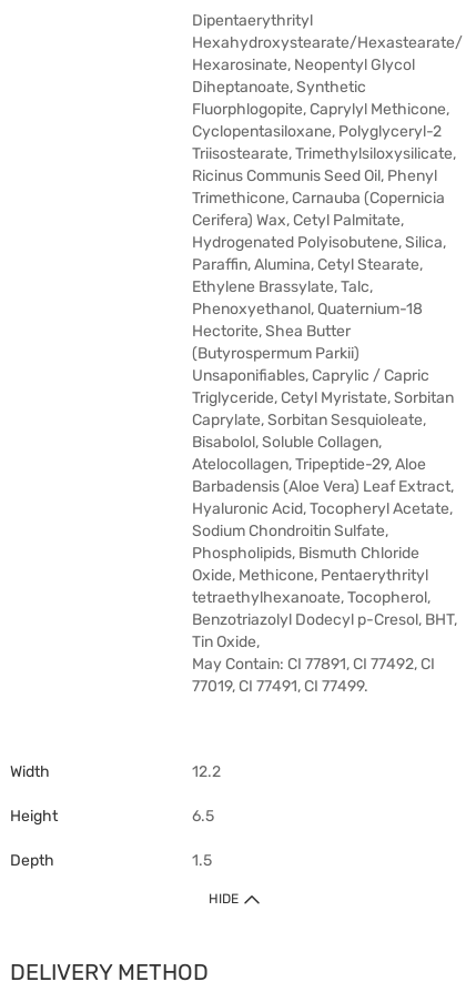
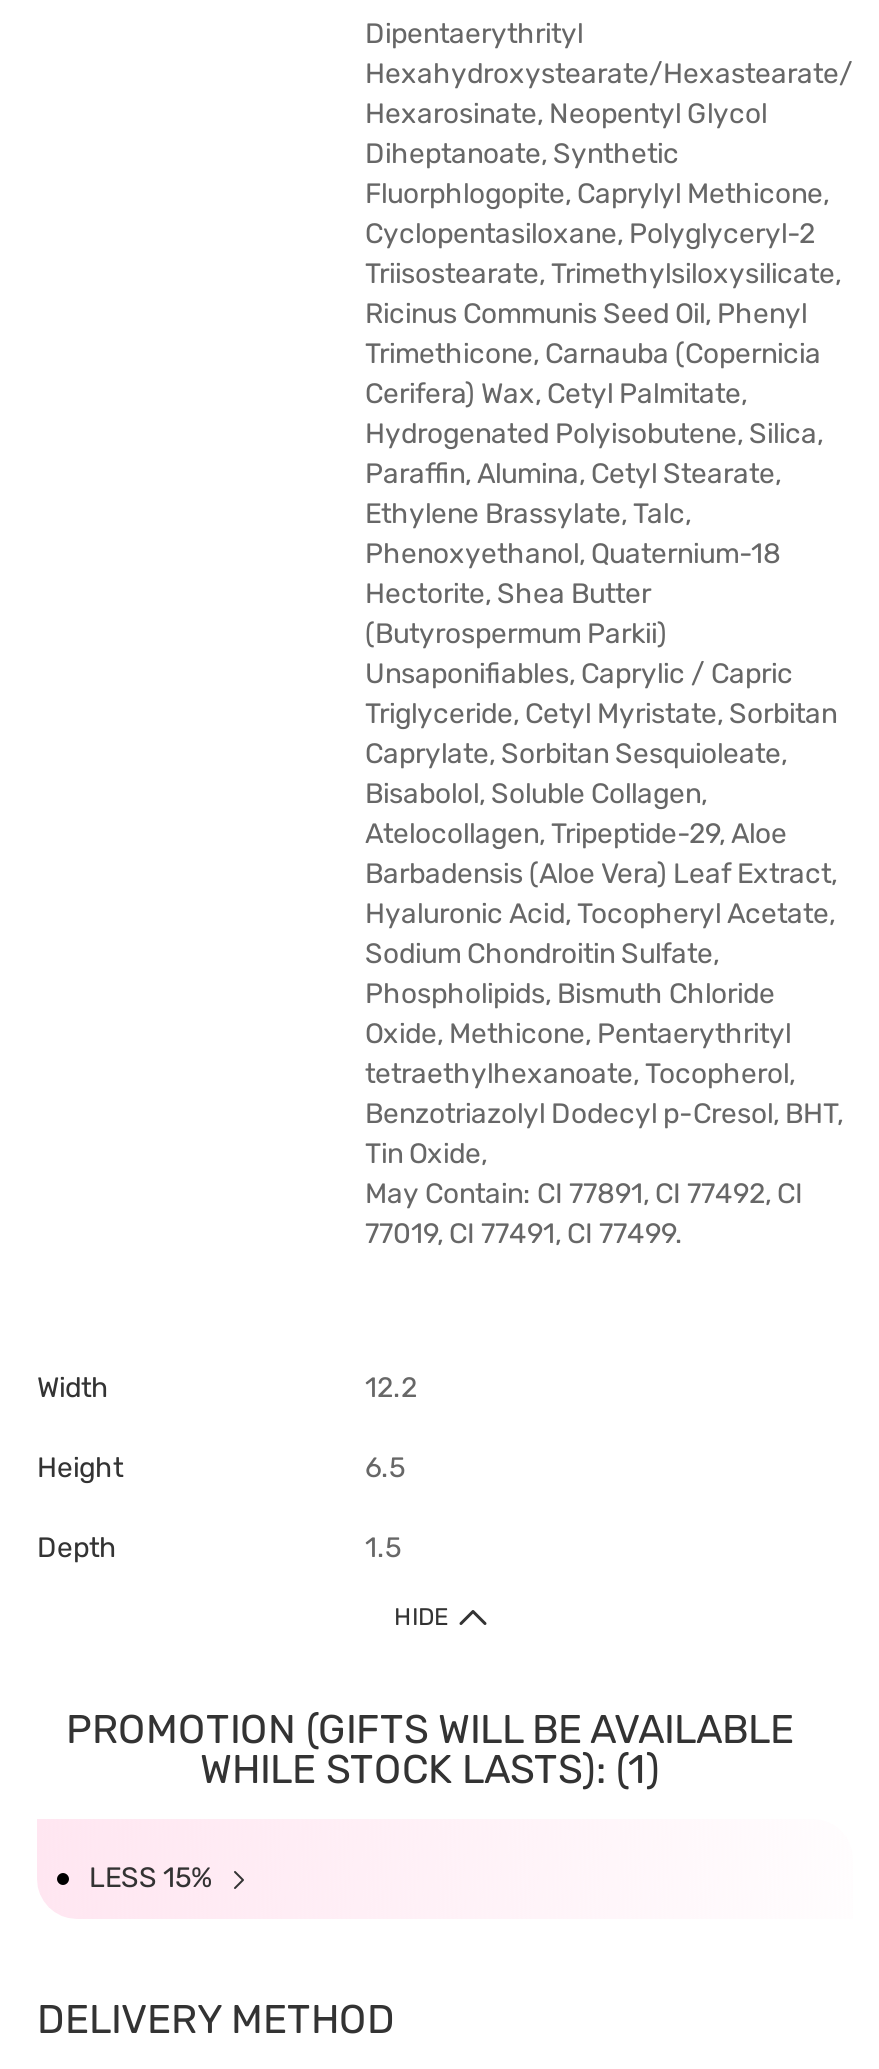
+ PROMOTION (GIFTS WILL BE AVAILABLE
+ WHILE STOCK LASTS): (1)
+ LESS 15%
